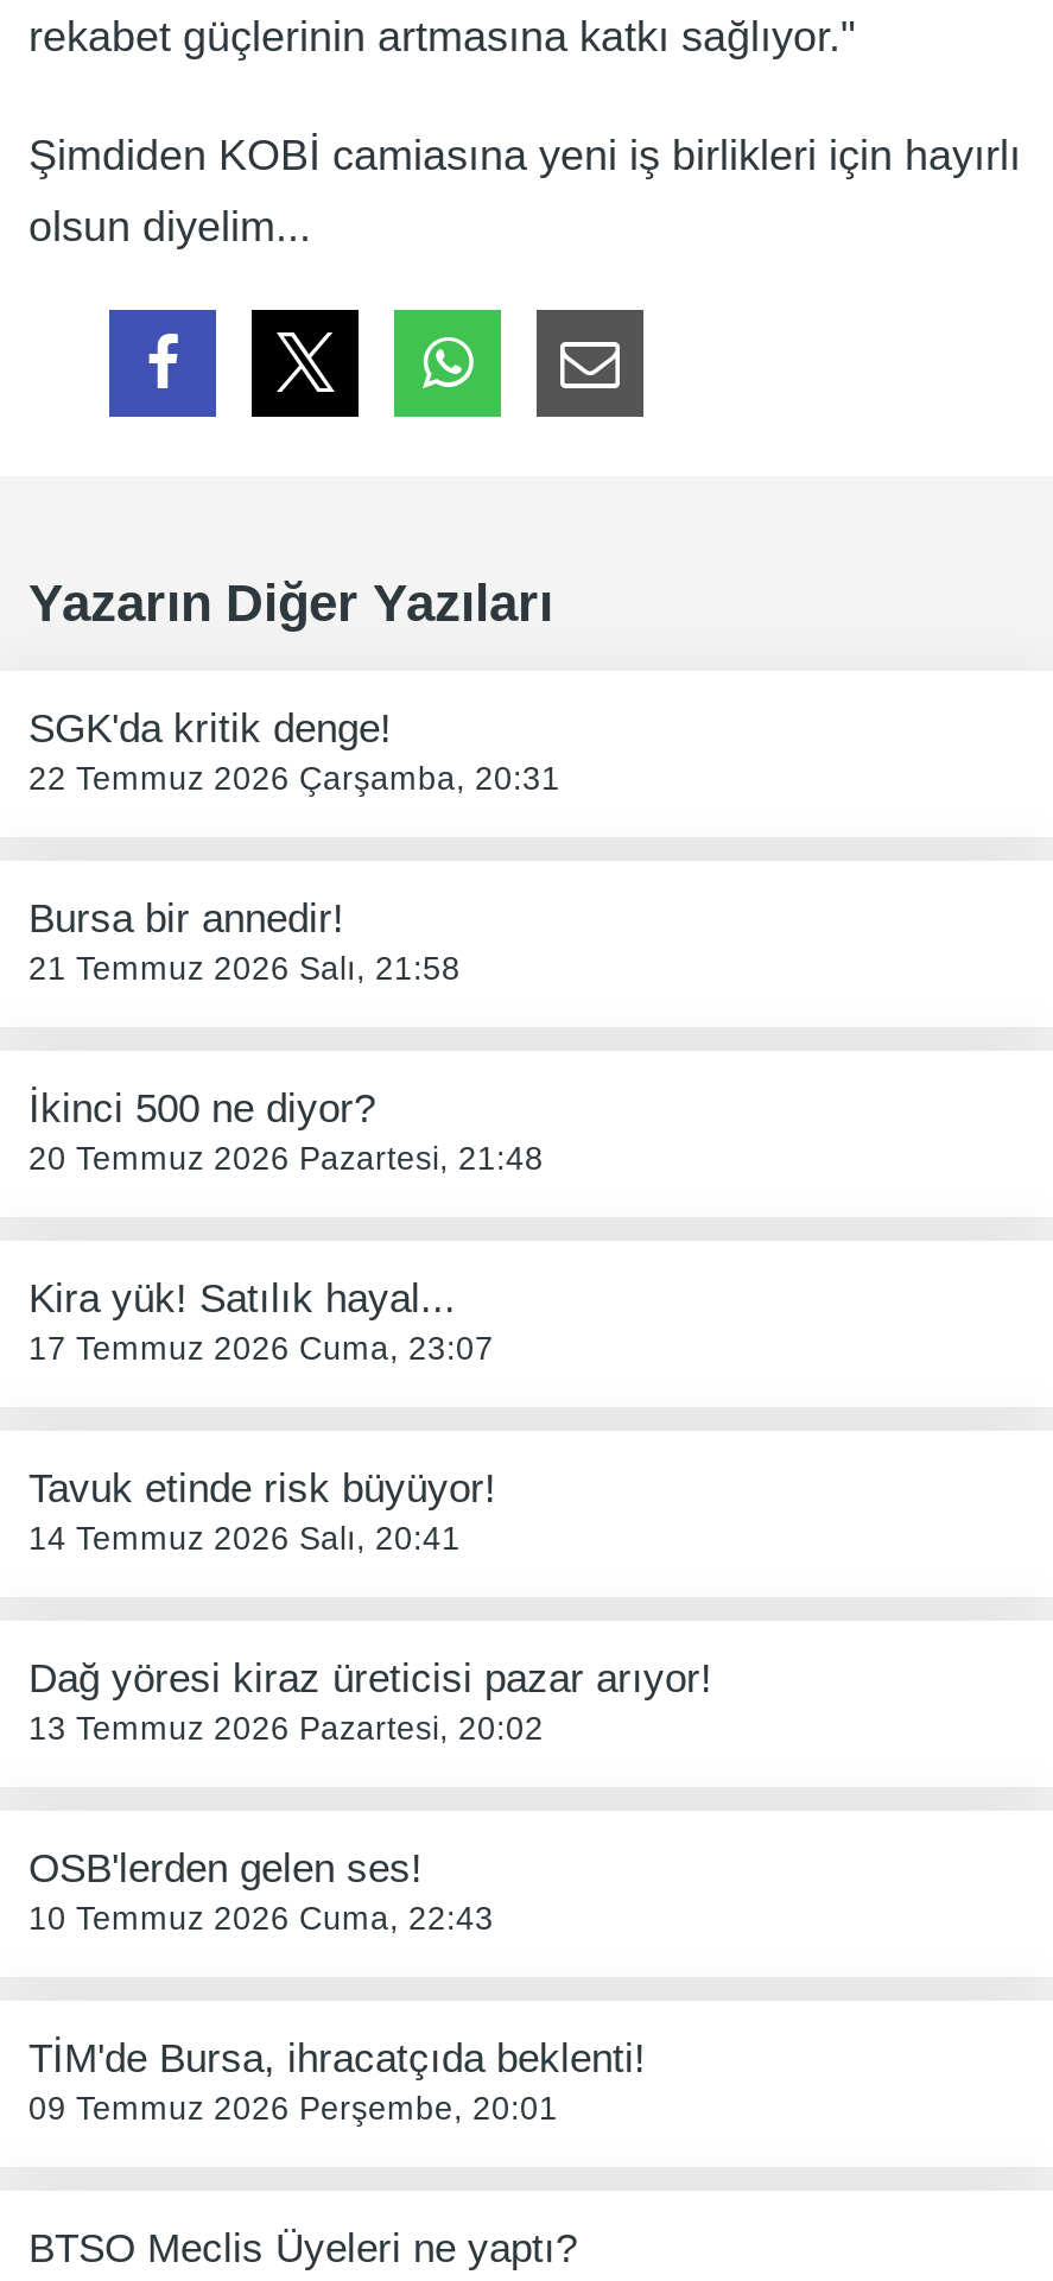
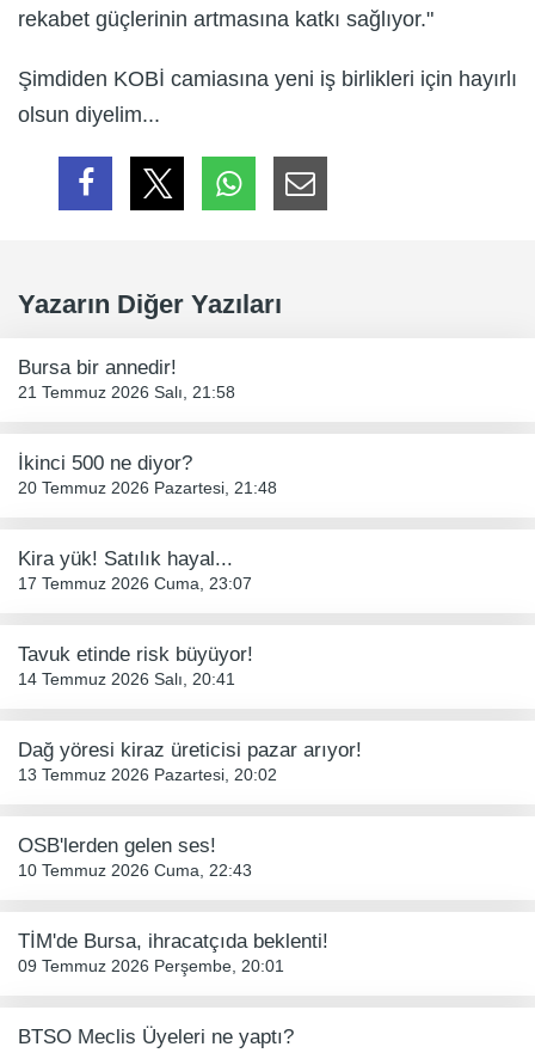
- SGK'da kritik denge!
- 22 Temmuz 2026 Çarşamba, 20:31
